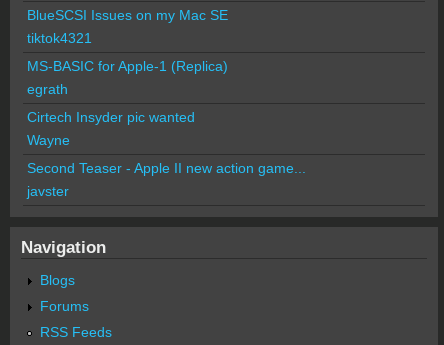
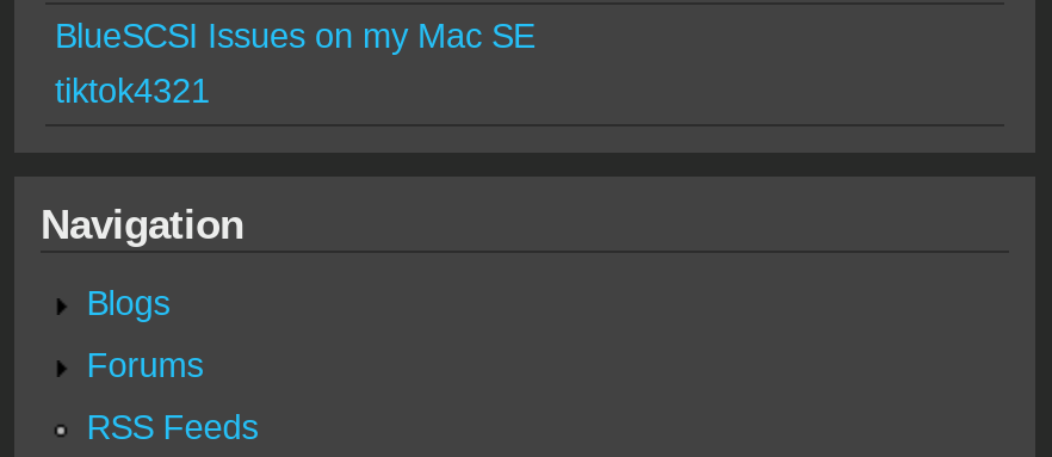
- MS-BASIC for Apple-1 (Replica)
- egrath
- Cirtech Insyder pic wanted
- Wayne
- Second Teaser - Apple II new action game...
- javster
